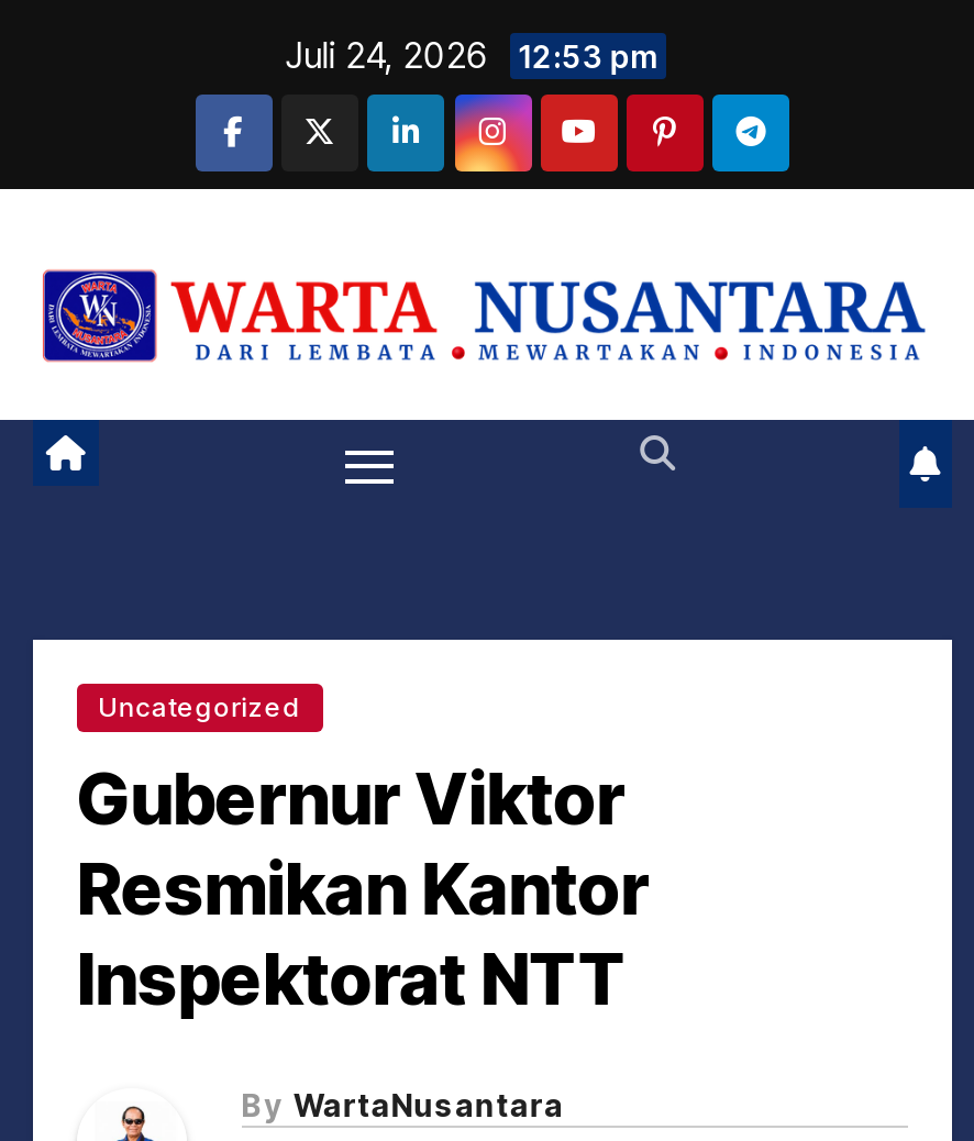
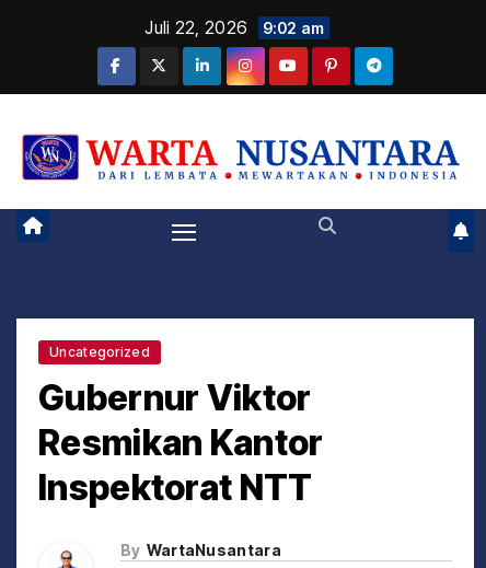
- Juli 24, 2026 12:53 pm
+ Juli 22, 2026 9:02 am
